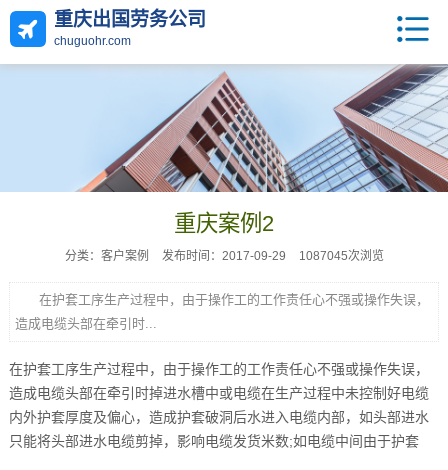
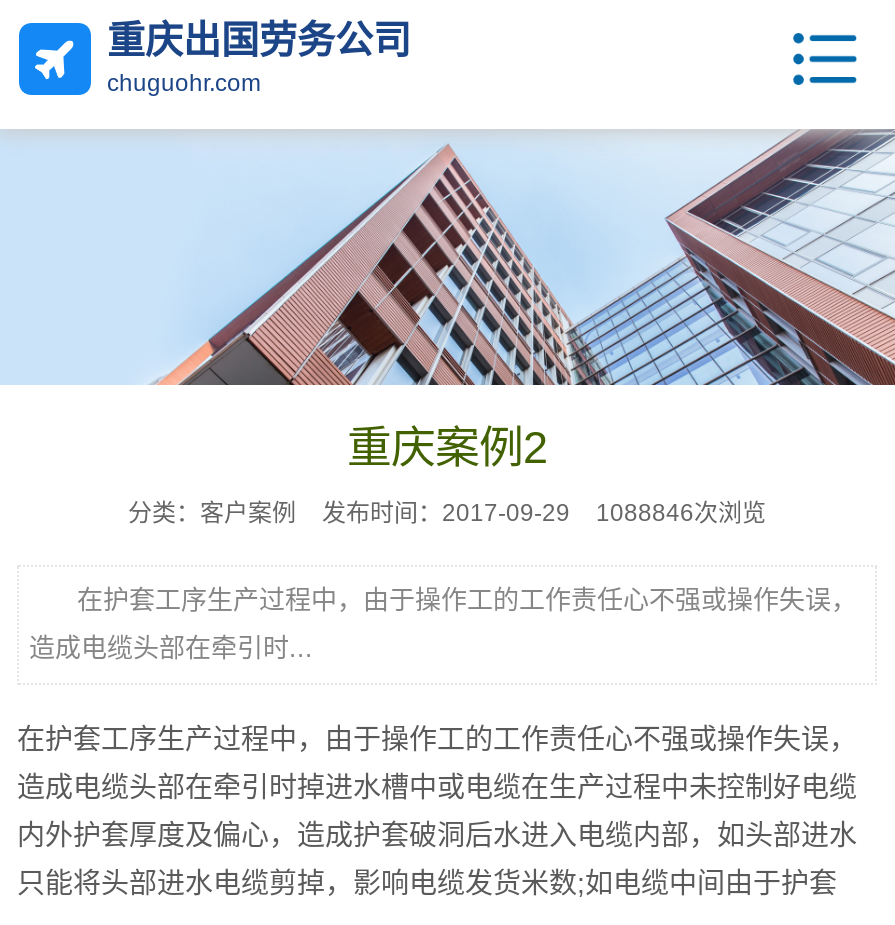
- 分类：客户案例 发布时间：2017-09-29 1087045次浏览
+ 分类：客户案例 发布时间：2017-09-29 1088846次浏览
